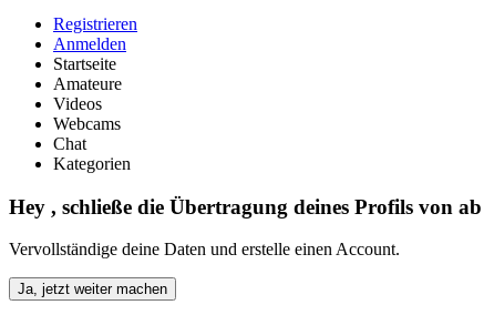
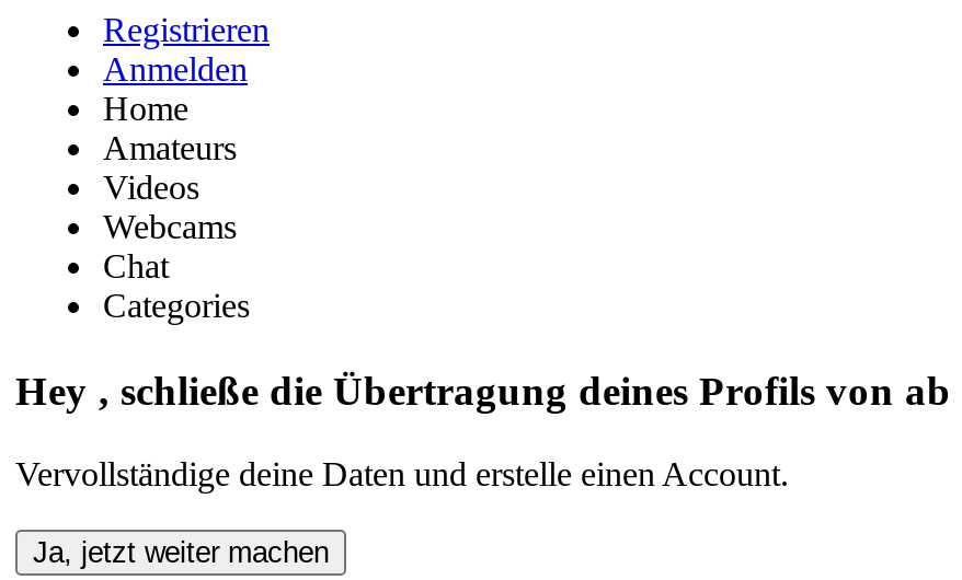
- Startseite
- Amateure
+ Home
+ Amateurs

- Kategorien
+ Categories
